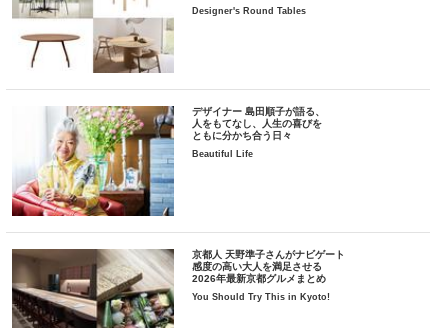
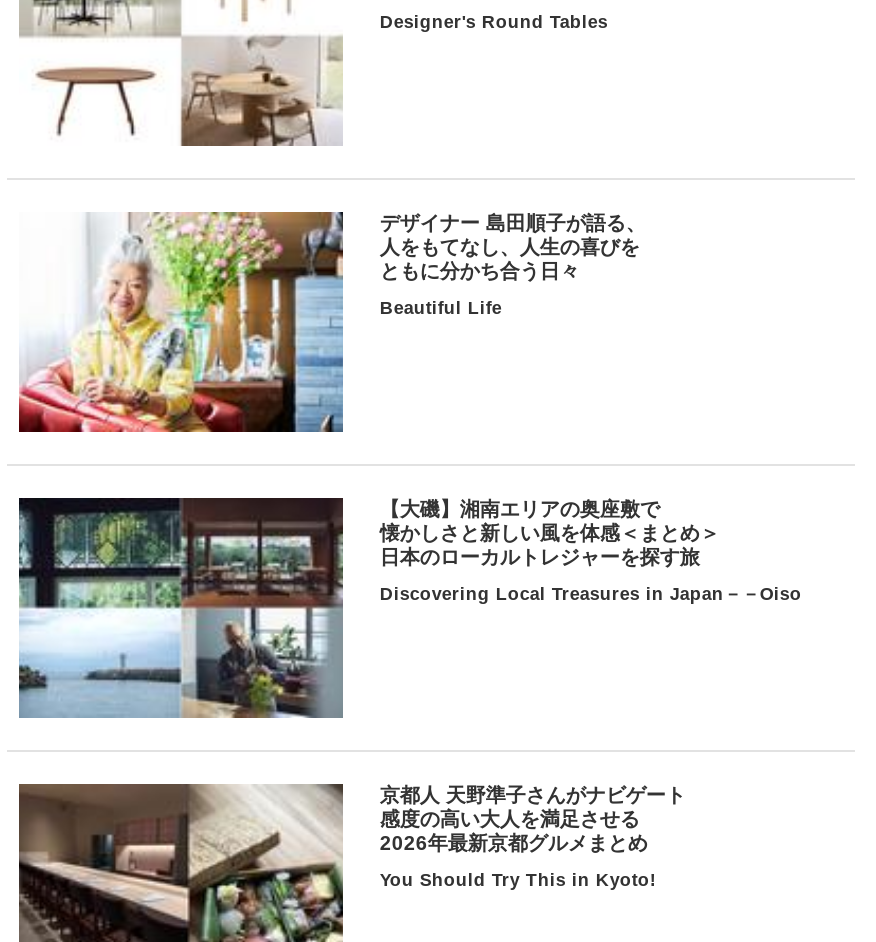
+ [image]
+ 【大磯】湘南エリアの奥座敷で
+ 懐かしさと新しい風を体感＜まとめ＞
+ 日本のローカルトレジャーを探す旅
+ Discovering Local Treasures in Japan－－Oiso
